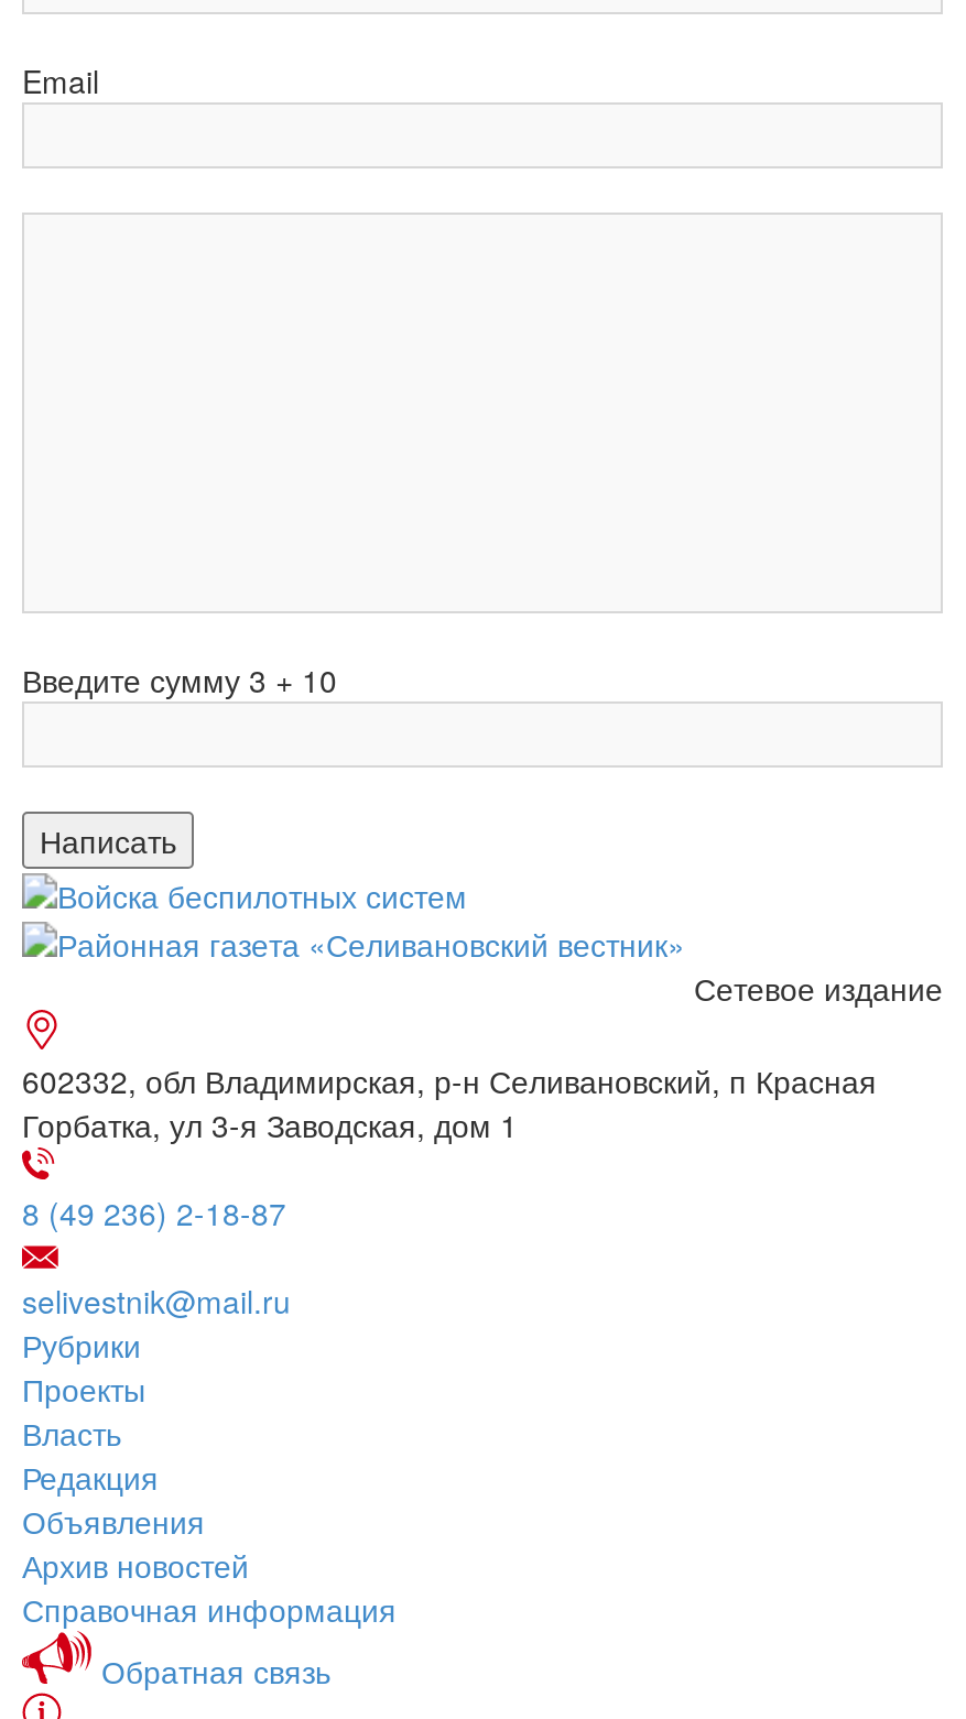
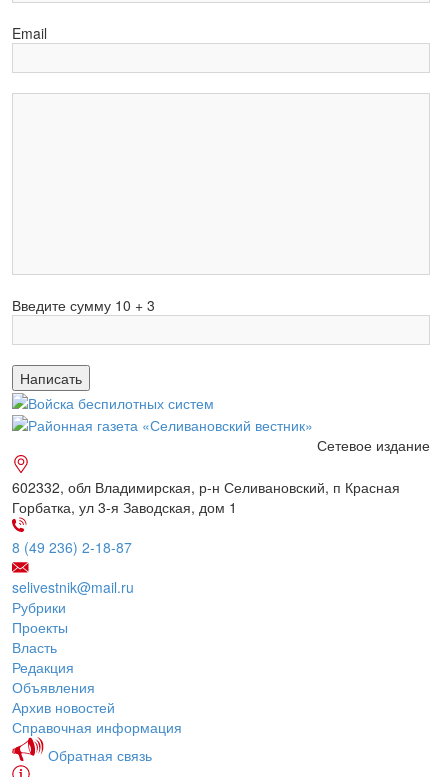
- Введите сумму 3 + 10
+ Введите сумму 10 + 3
